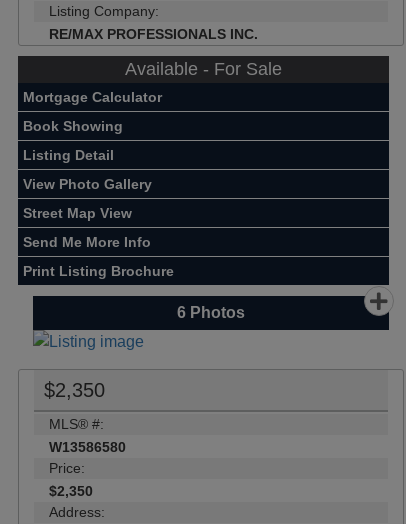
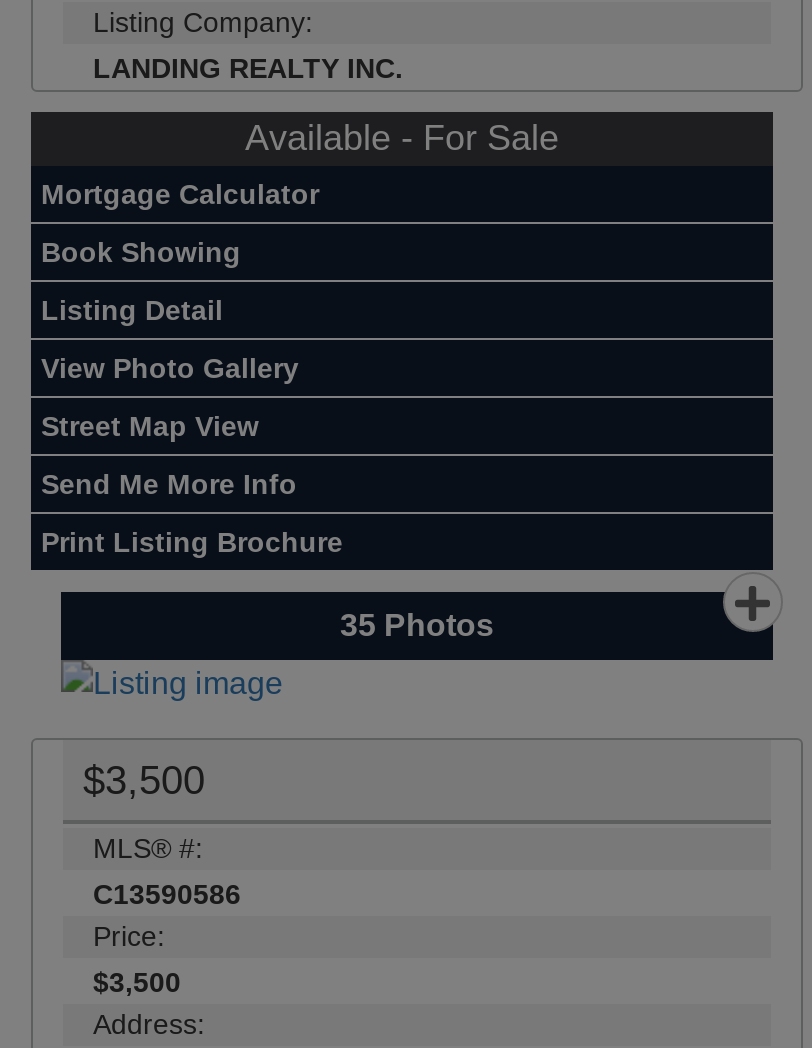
- RE/MAX PROFESSIONALS INC.
+ LANDING REALTY INC.

- 6 Photos
+ 35 Photos

- $2,350
+ $3,500

- W13586580
+ C13590586

- $2,350
+ $3,500
